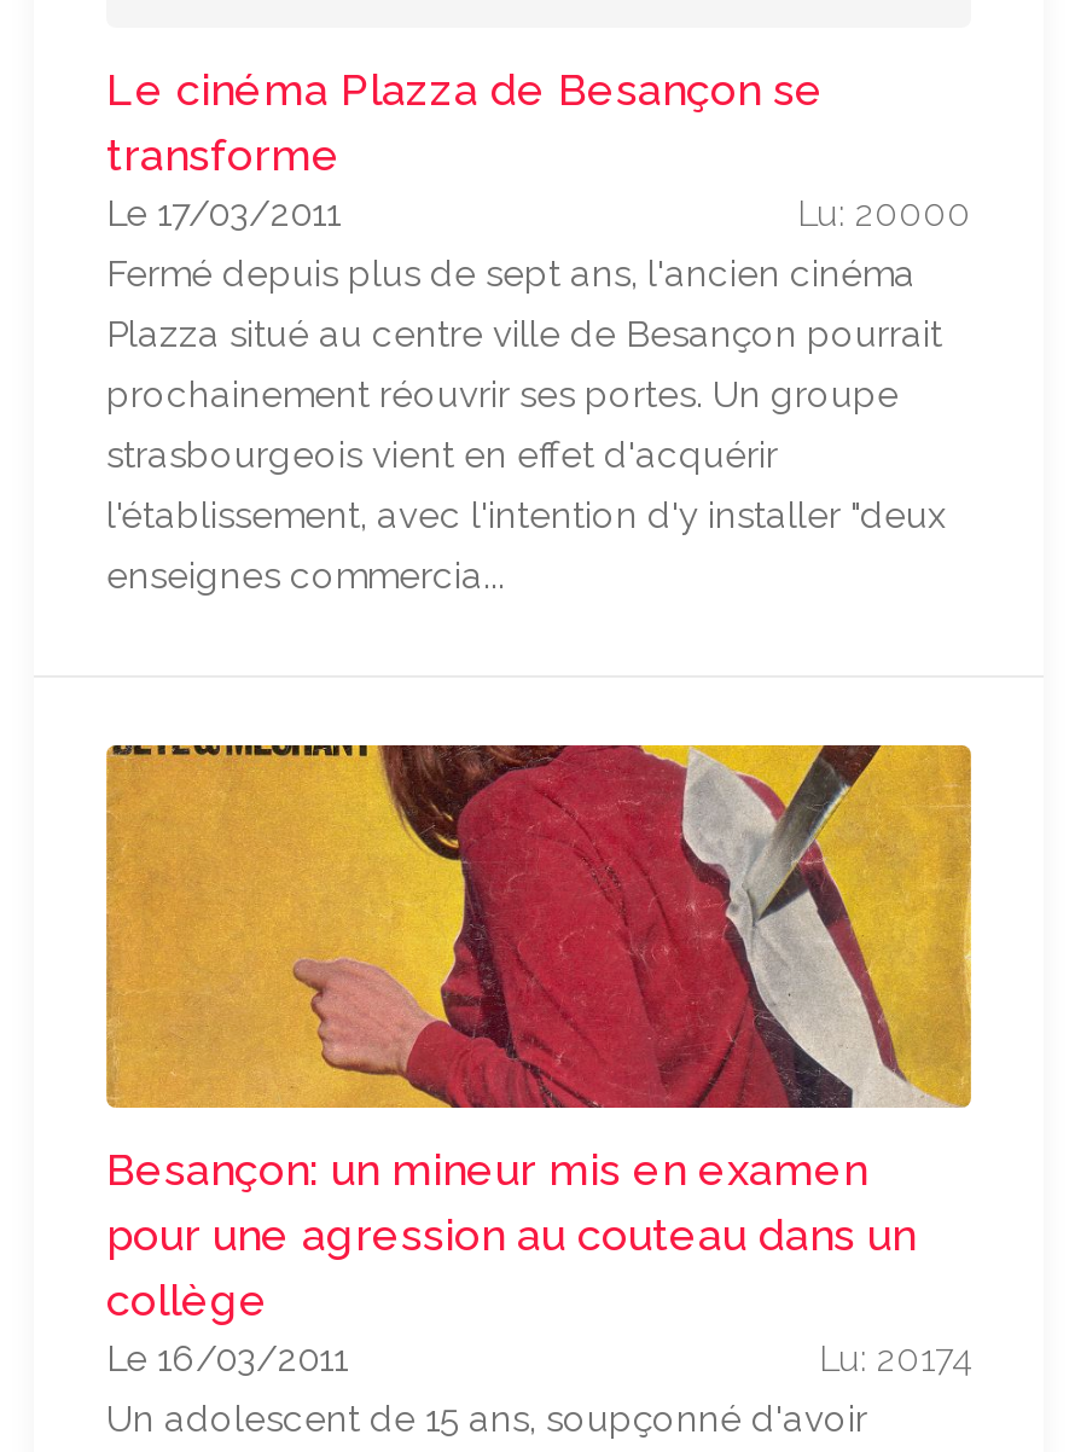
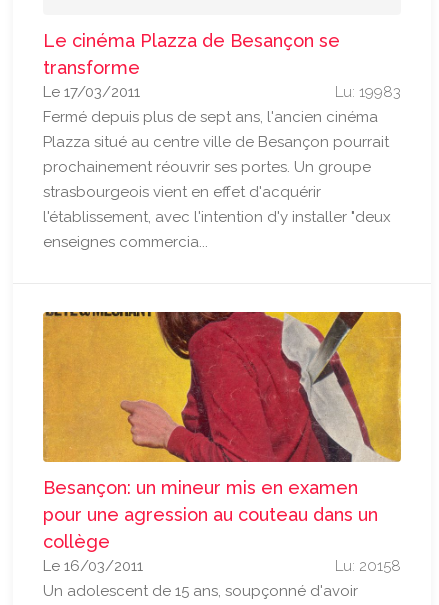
- Lu: 20000
+ Lu: 19983

- Lu: 20174
+ Lu: 20158
